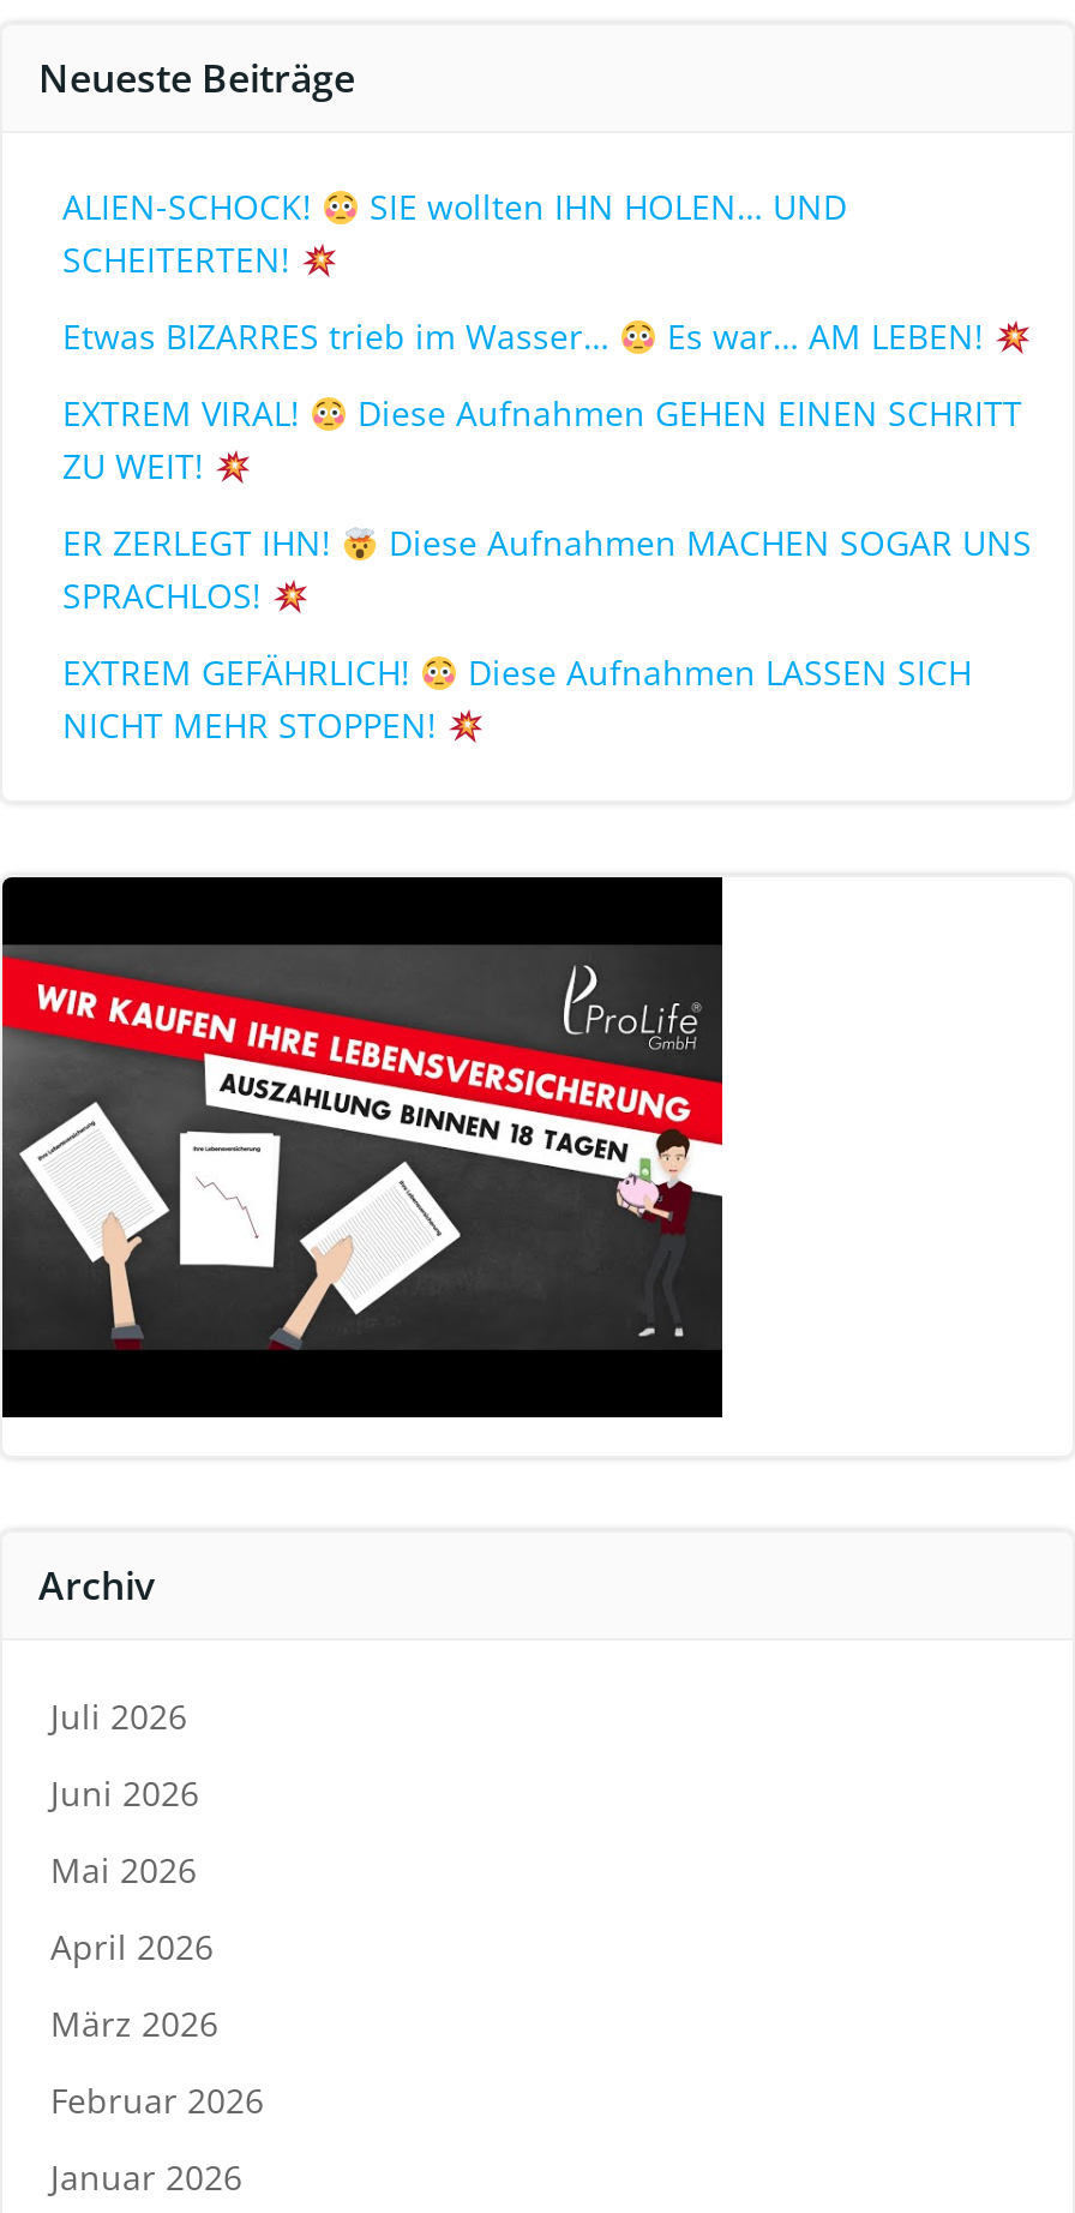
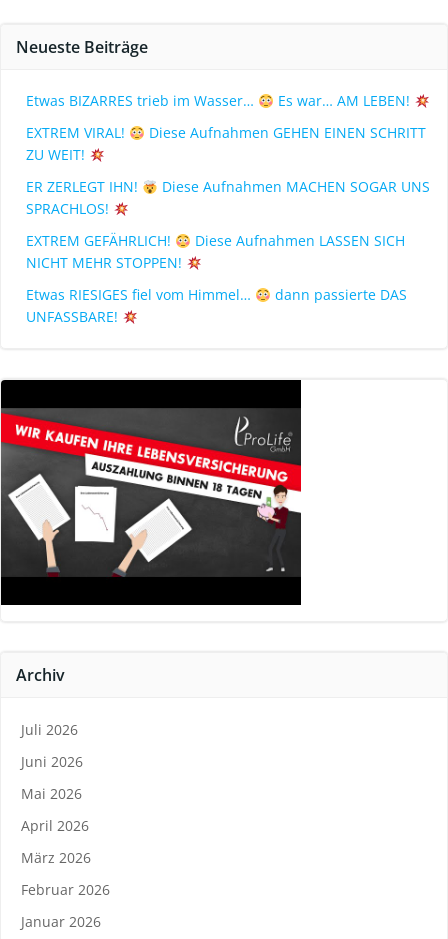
- ALIEN-SCHOCK!
- SIE wollten IHN HOLEN… UND
- SCHEITERTEN!

moved up: Etwas BIZARRES trieb im Wasser… | Es war… AM LEBEN! | EXTREM VIRAL! | ... | Diese Aufnahmen LASSEN SICH | NICHT MEHR STOPPEN!

+ Etwas RIESIGES fiel vom Himmel…
+ dann passierte DAS
+ UNFASSBARE!
